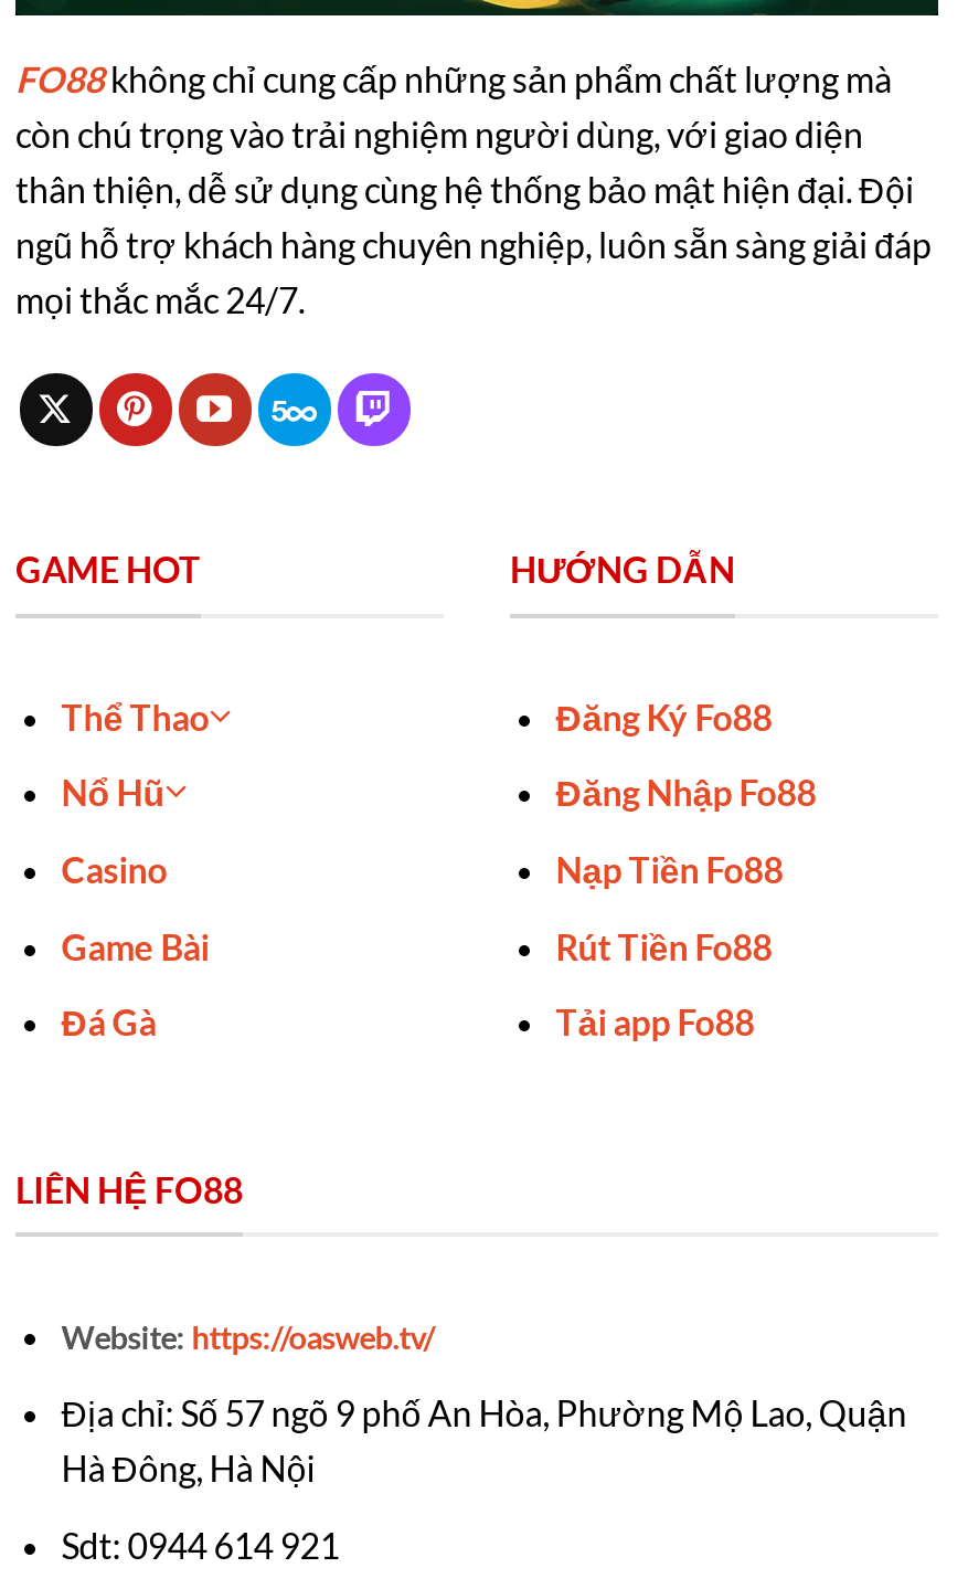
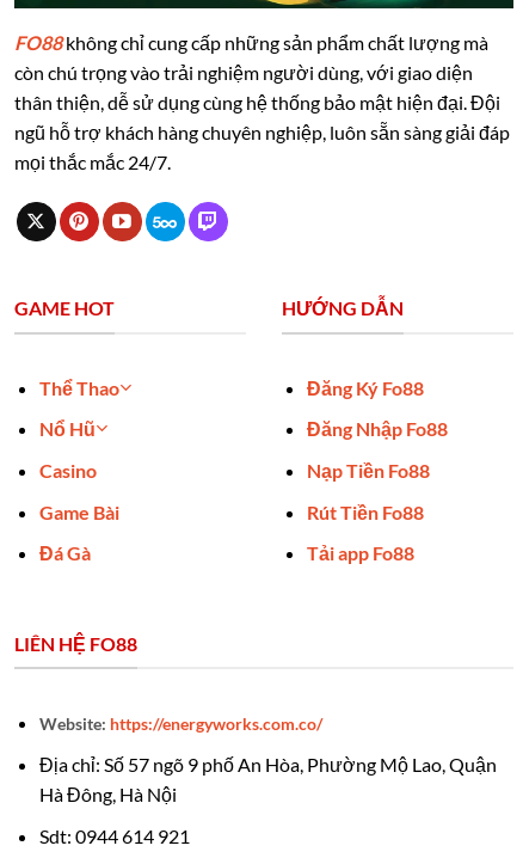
- Website: https://oasweb.tv/
+ Website: https://energyworks.com.co/
